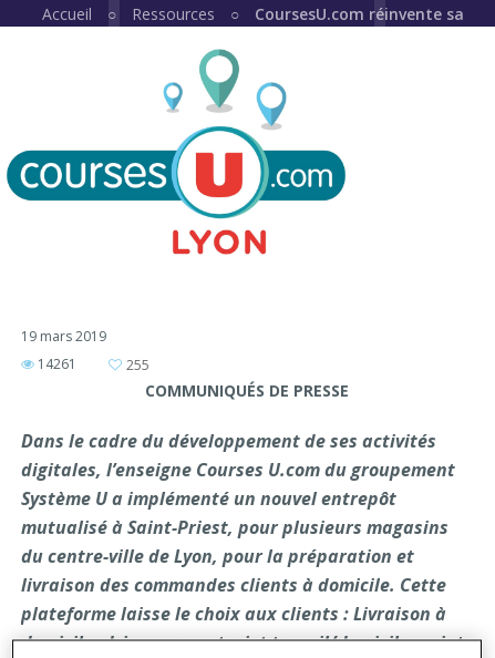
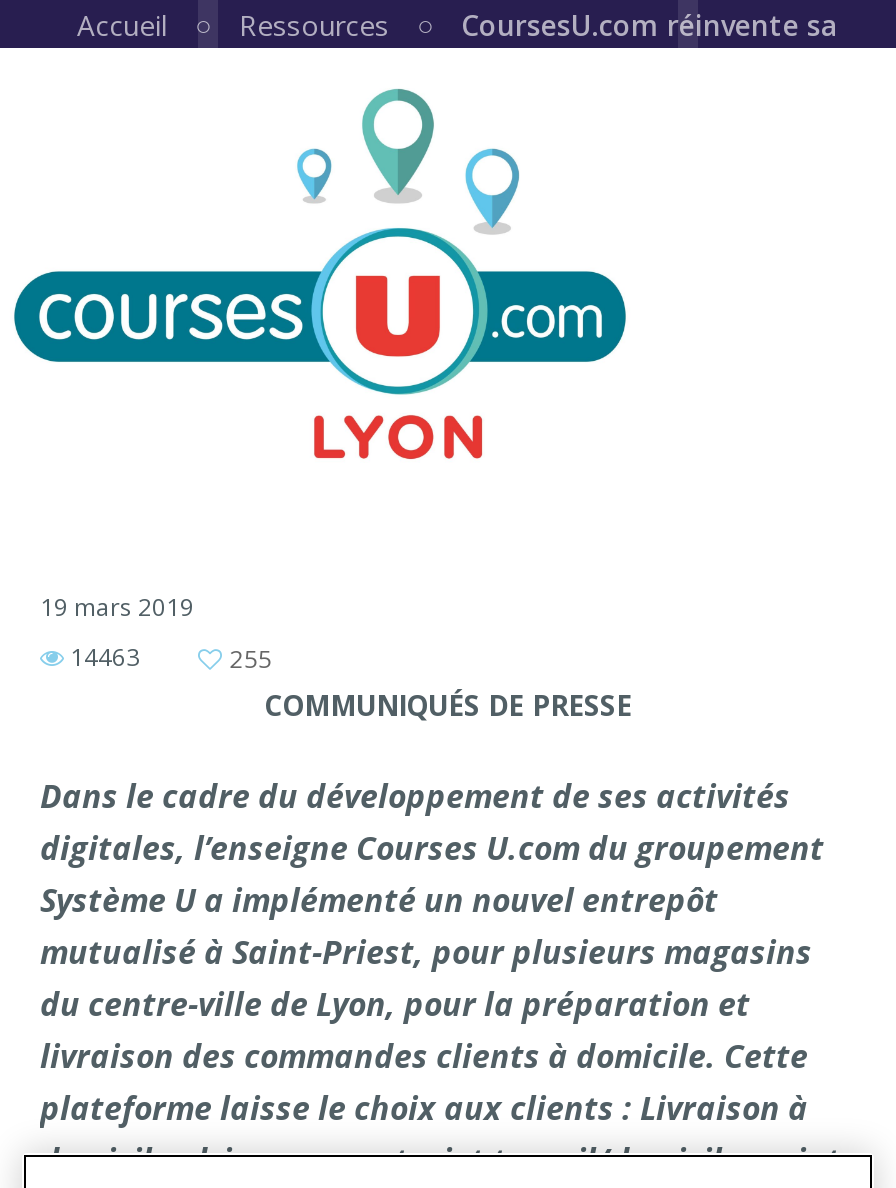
- 14261
+ 14463
